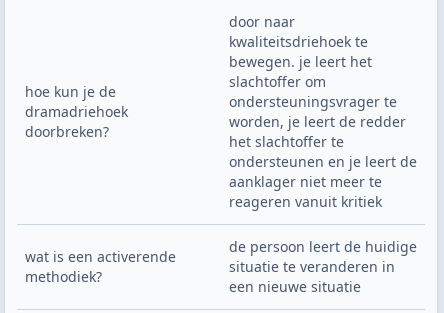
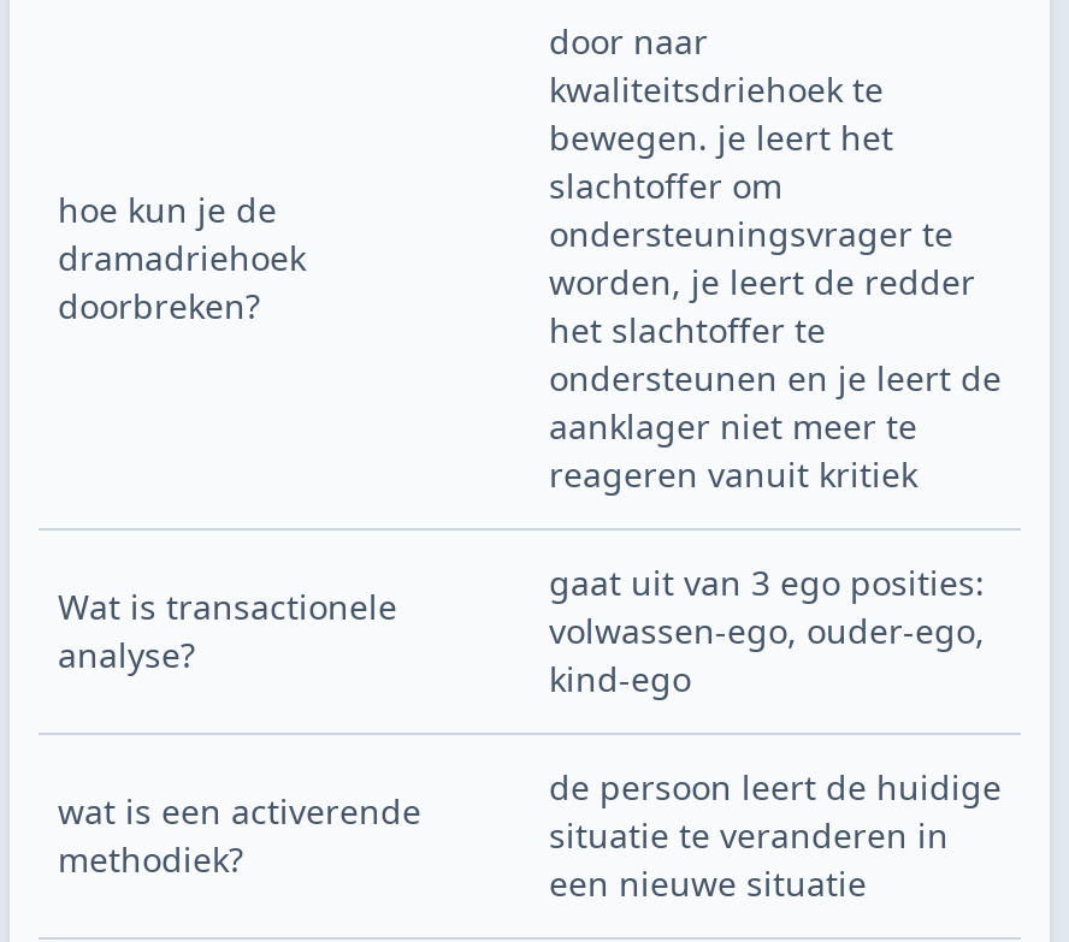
+ Wat is transactionele
+ analyse?

+ gaat uit van 3 ego posities:
+ volwassen-ego, ouder-ego,
+ kind-ego
